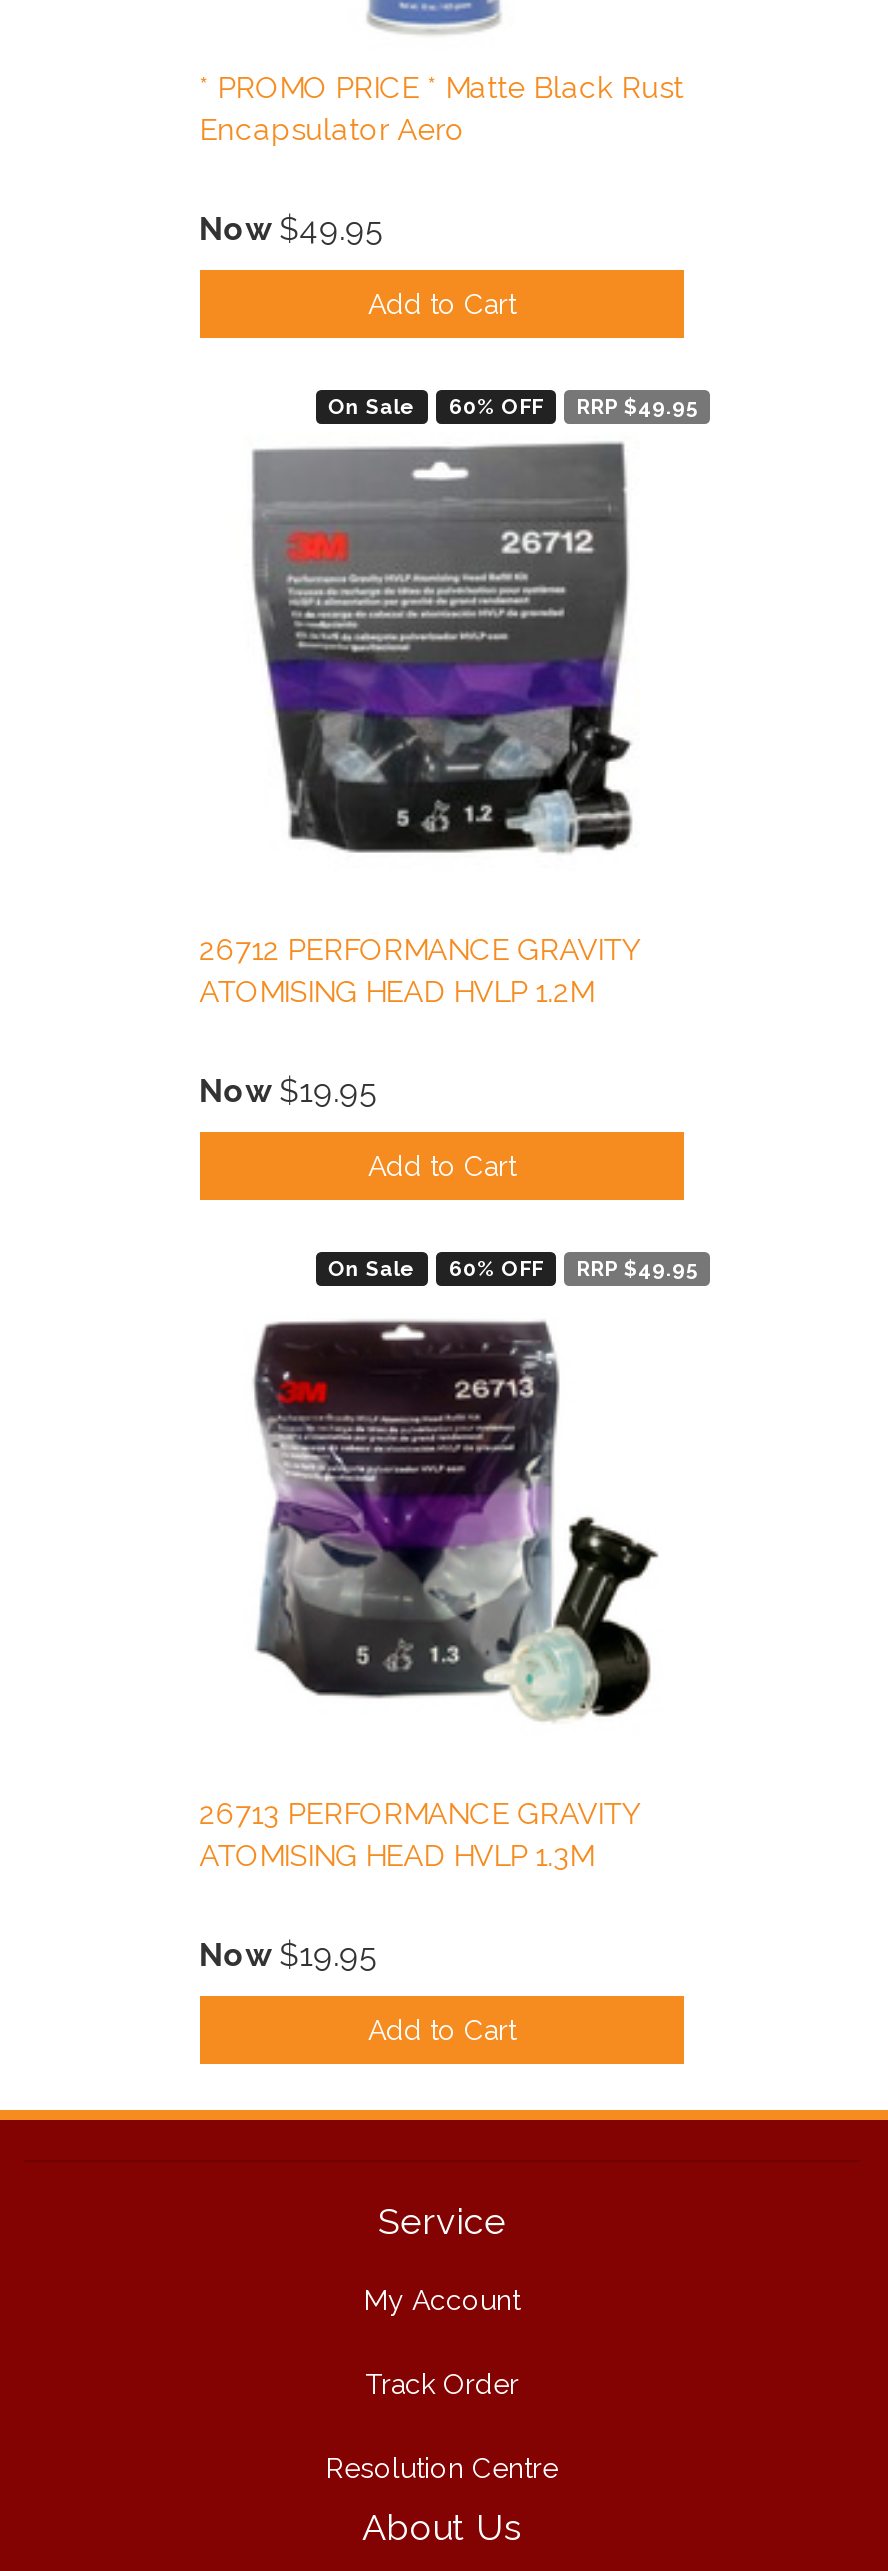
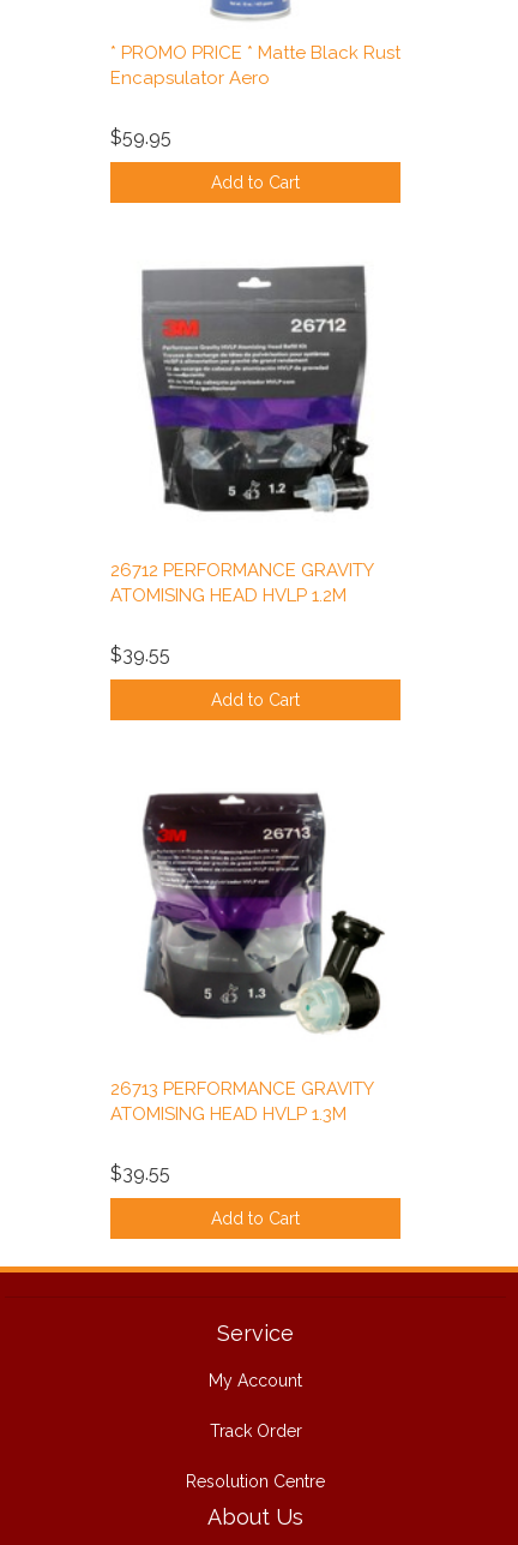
- Now $49.95
+ $59.95

- On Sale
- 60% OFF
- RRP $49.95

- Now $19.95
+ $39.55

- On Sale
- 60% OFF
- RRP $49.95

- Now $19.95
+ $39.55
